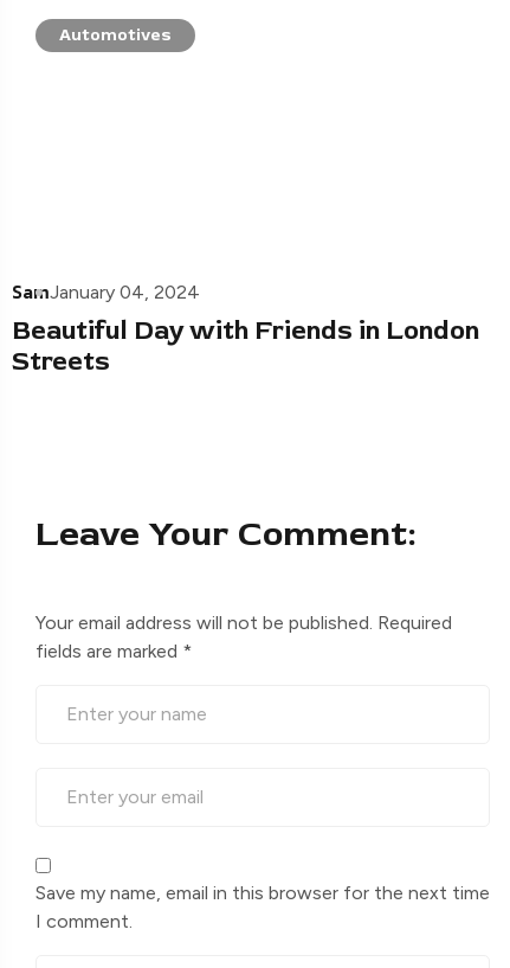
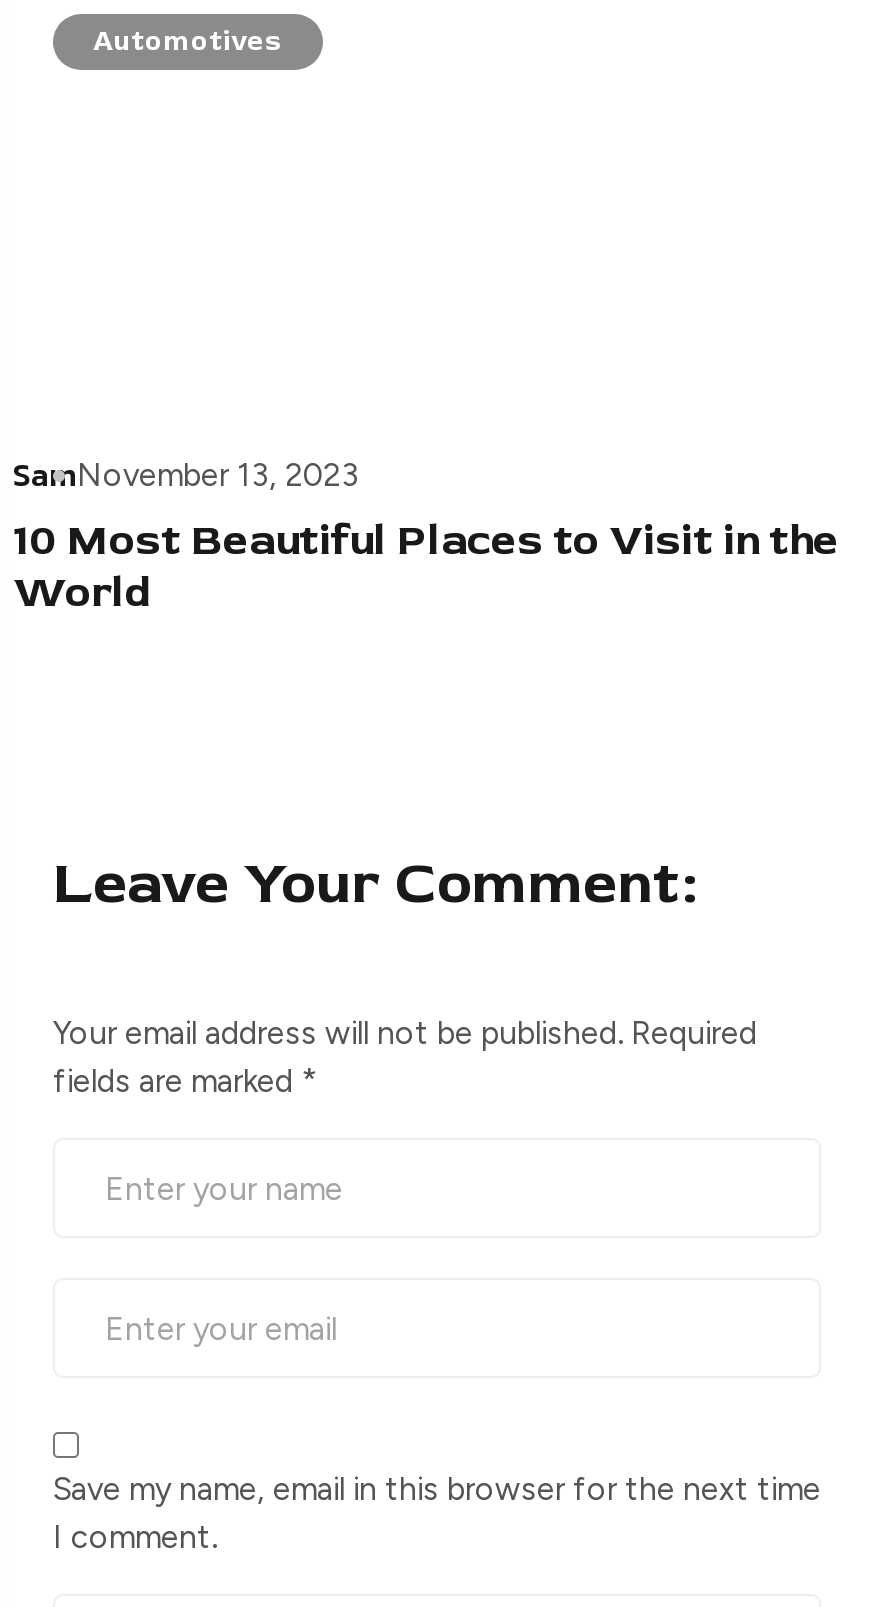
- SamJanuary 04, 2024
- Beautiful Day with Friends in London
- Streets
+ SamNovember 13, 2023
+ 10 Most Beautiful Places to Visit in the
+ World
